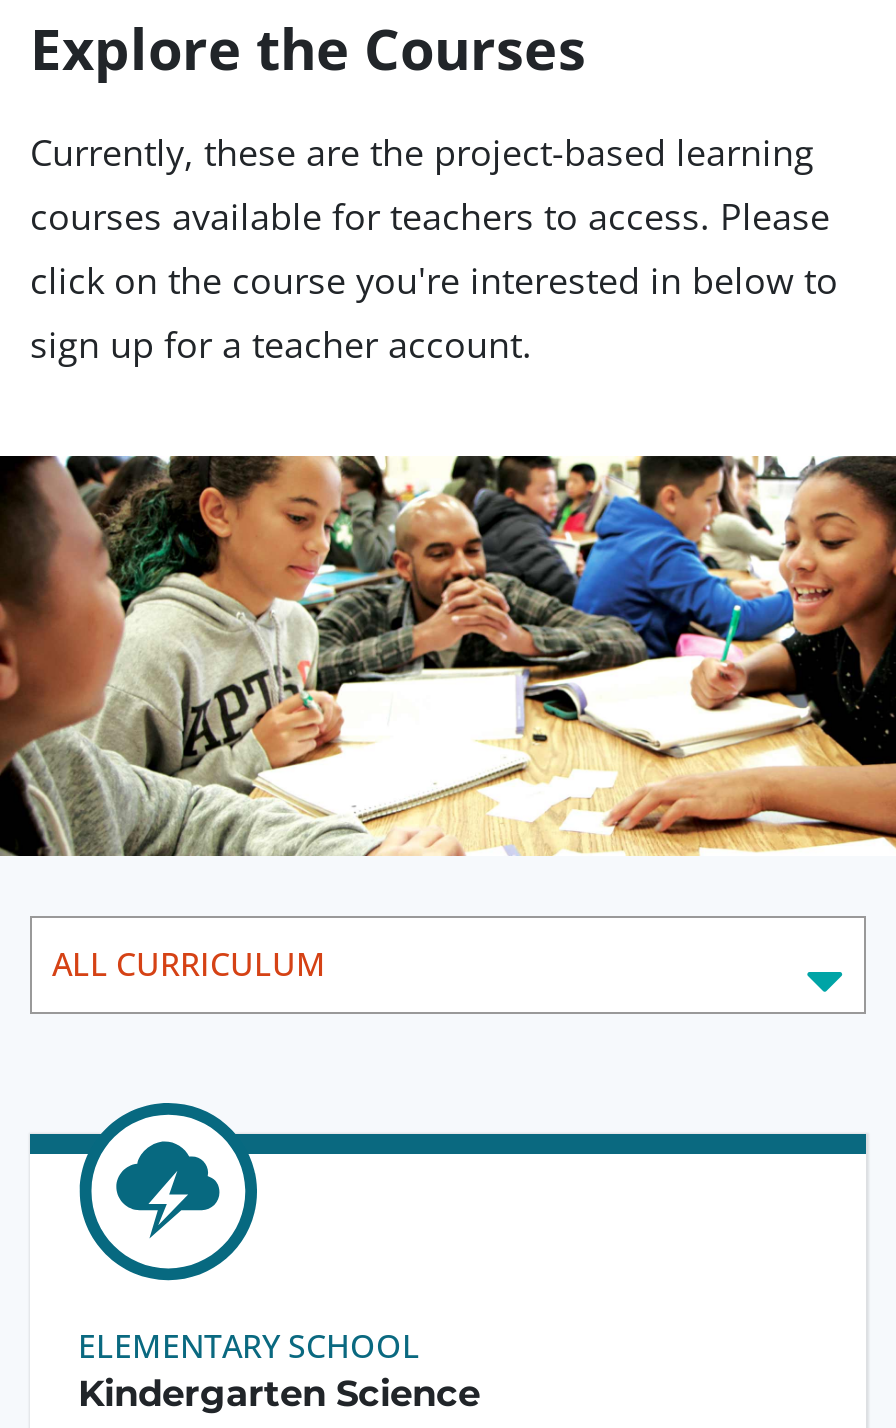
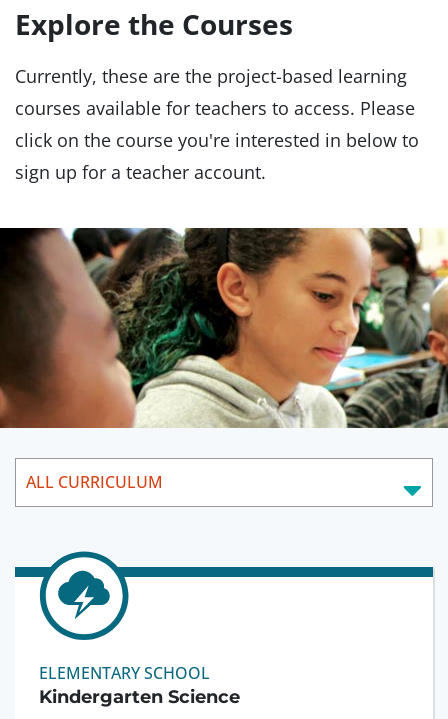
- [image]
+ [image]
